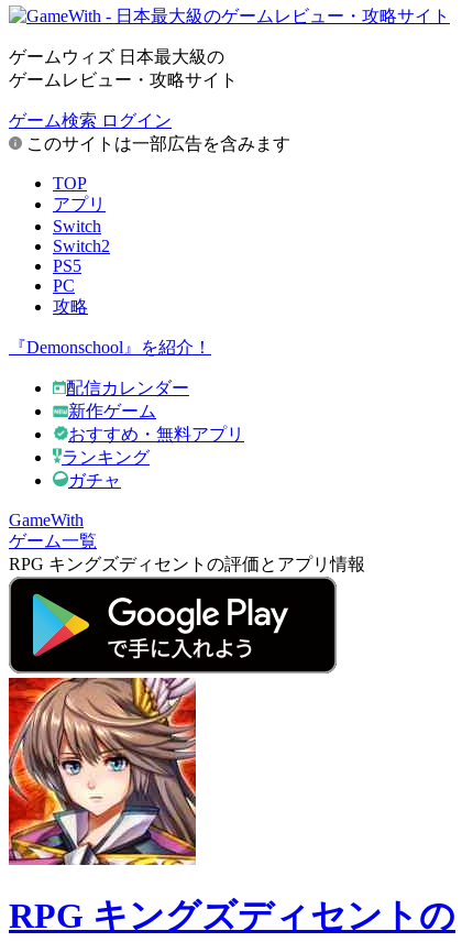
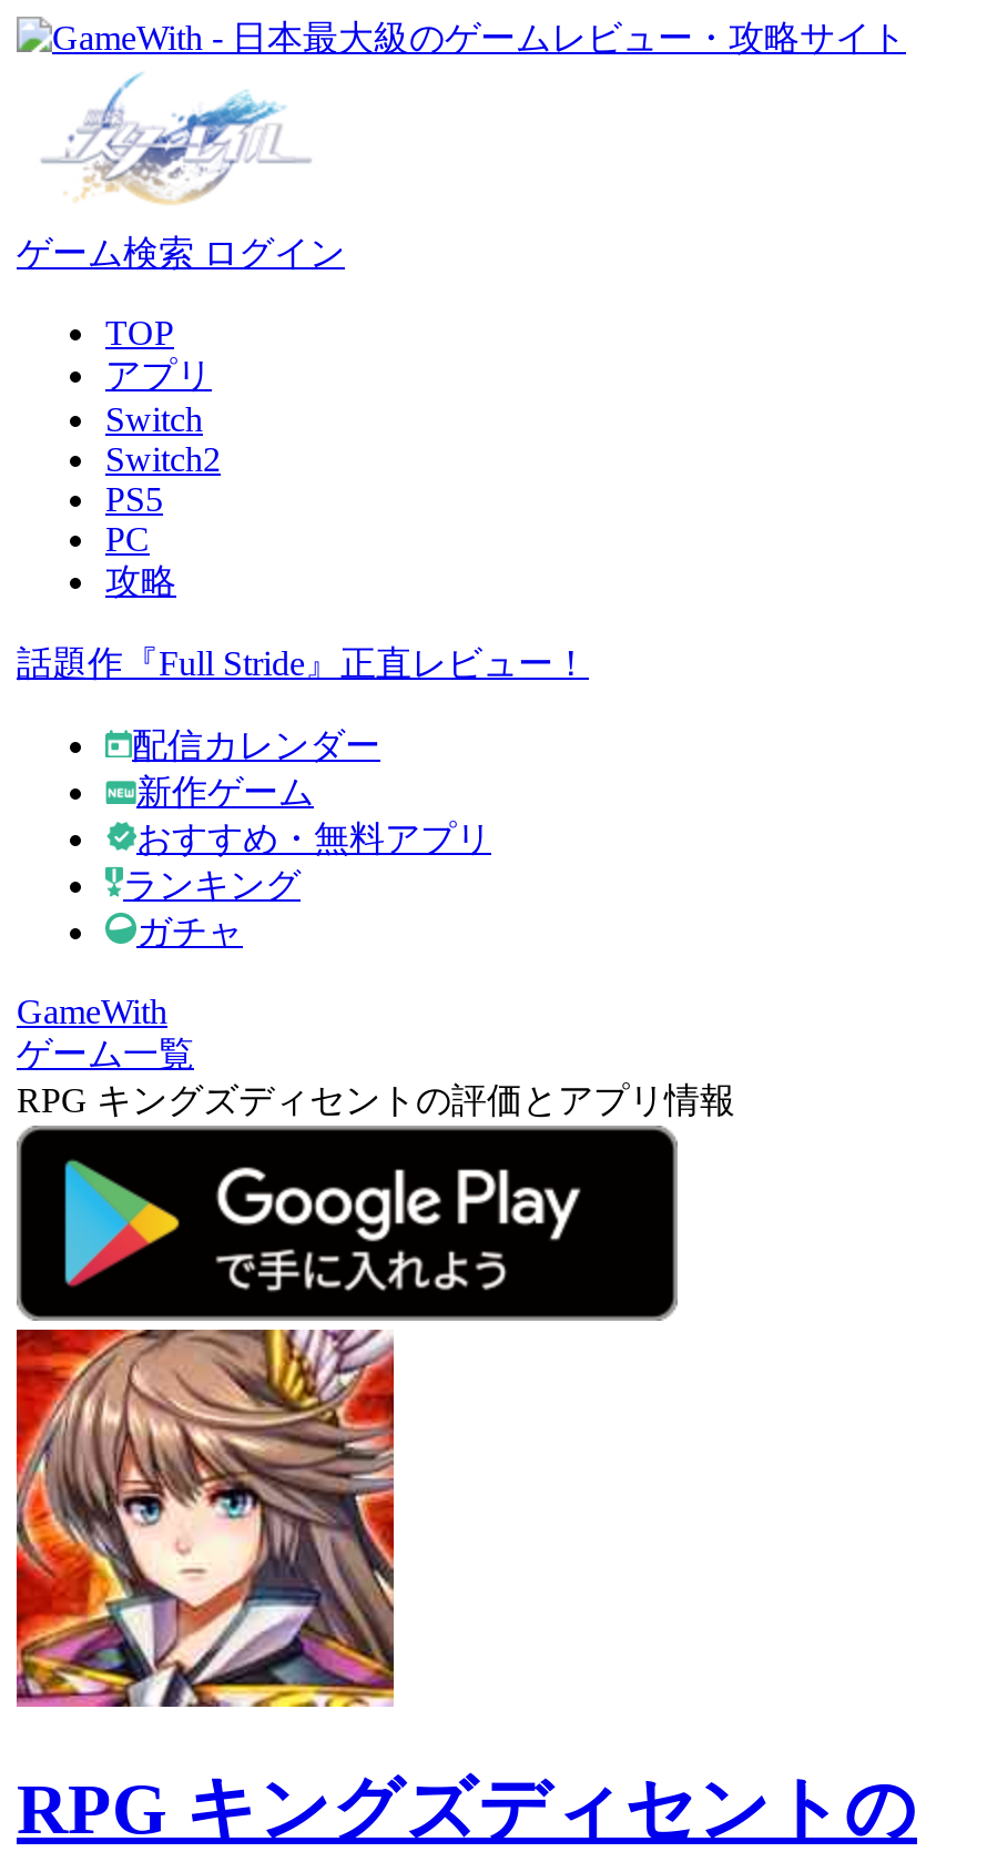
- ゲームウィズ 日本最大級の
- ゲームレビュー・攻略サイト

- このサイトは一部広告を含みます

- 『Demonschool』を紹介！
+ 話題作『Full Stride』正直レビュー！
